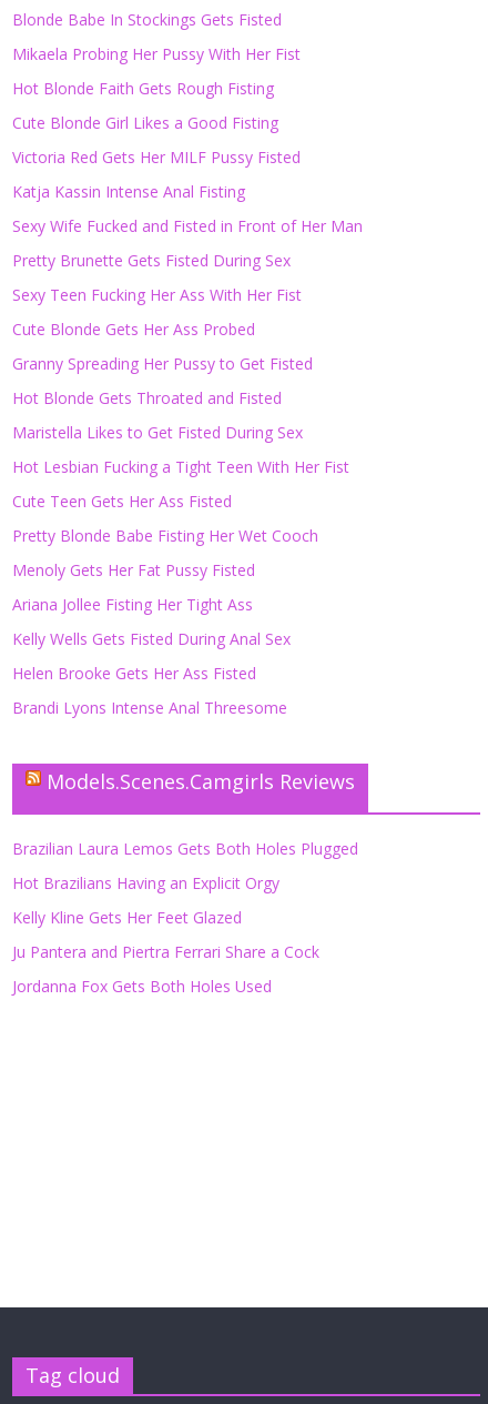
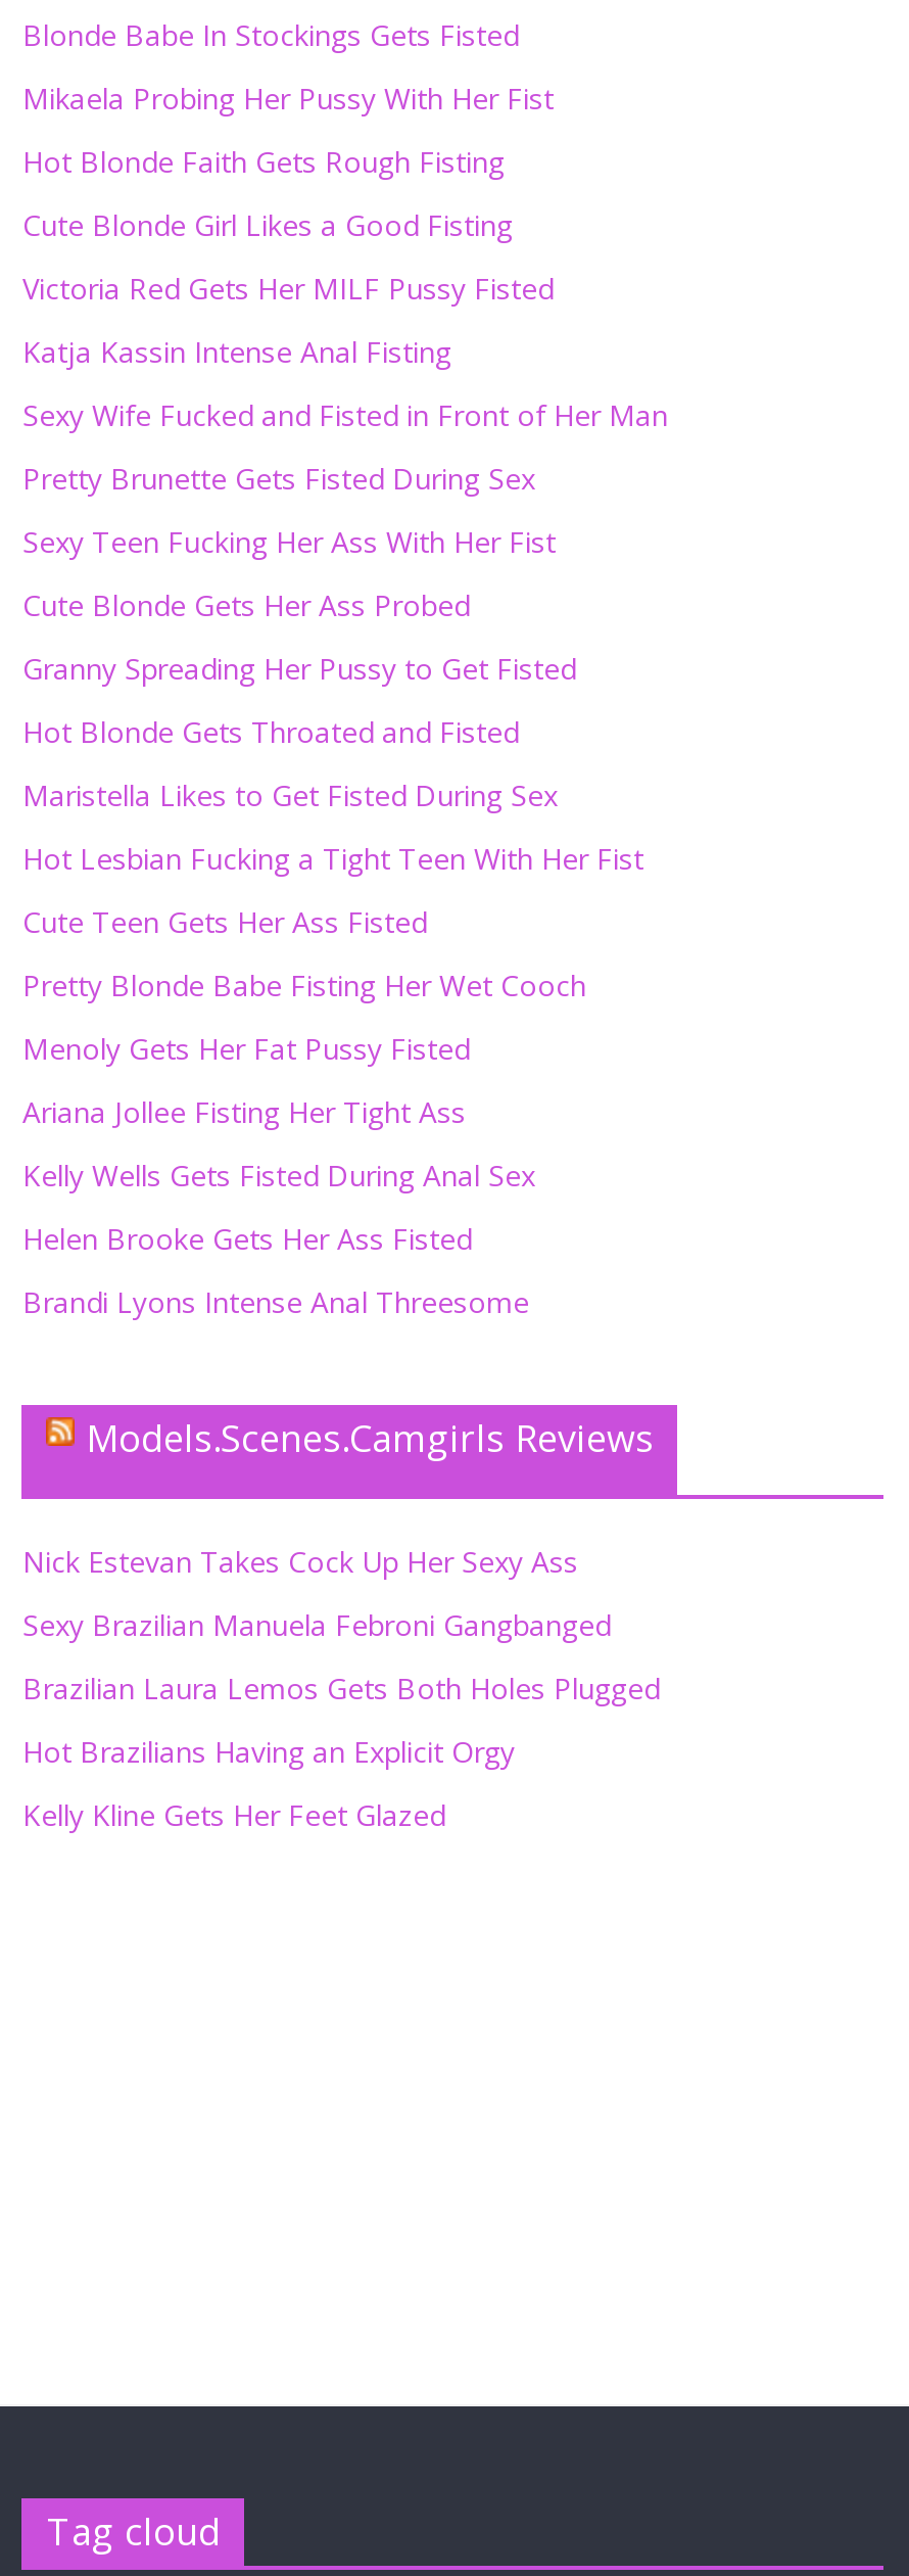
+ Nick Estevan Takes Cock Up Her Sexy Ass
+ Sexy Brazilian Manuela Febroni Gangbanged

moved down: Brazilian Laura Lemos Gets Both Holes Plugged | Hot Brazilians Having an Explicit Orgy | Kelly Kline Gets Her Feet Glazed

- Ju Pantera and Piertra Ferrari Share a Cock
- Jordanna Fox Gets Both Holes Used
